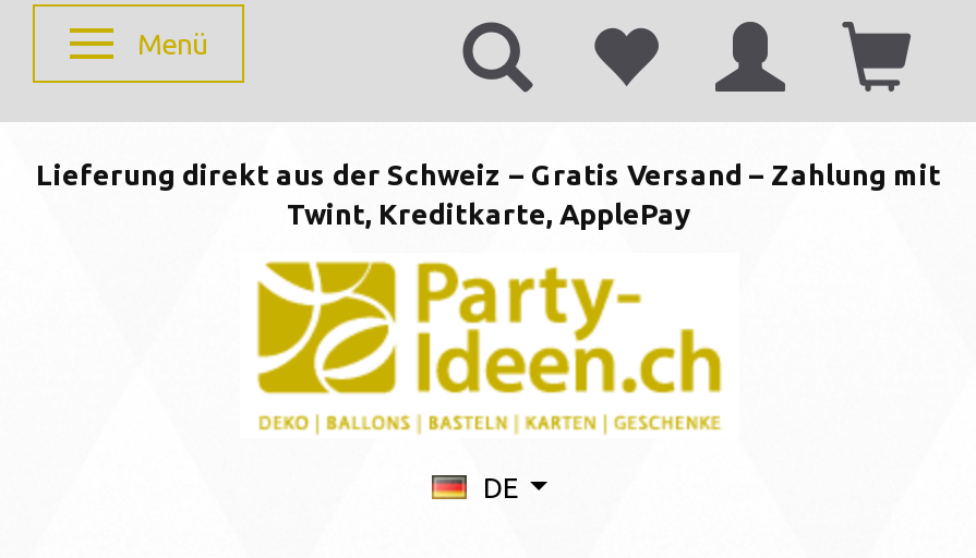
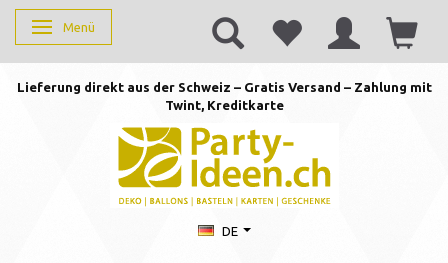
- Twint, Kreditkarte, ApplePay
+ Twint, Kreditkarte
